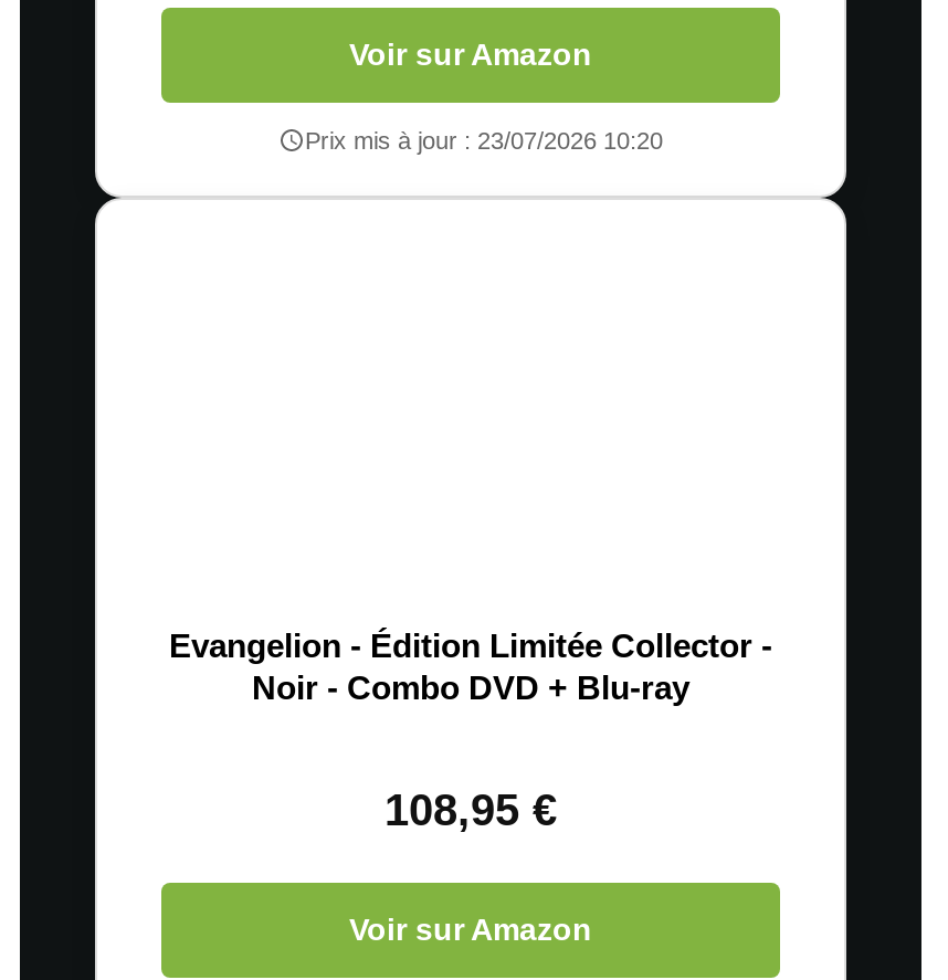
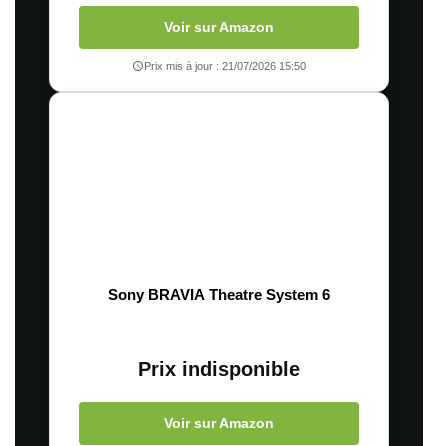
- Prix mis à jour : 23/07/2026 10:20
+ Prix mis à jour : 21/07/2026 15:50

- Evangelion - Édition Limitée Collector -
- Noir - Combo DVD + Blu-ray
+ Sony BRAVIA Theatre System 6

- 108,95 €
+ Prix indisponible
